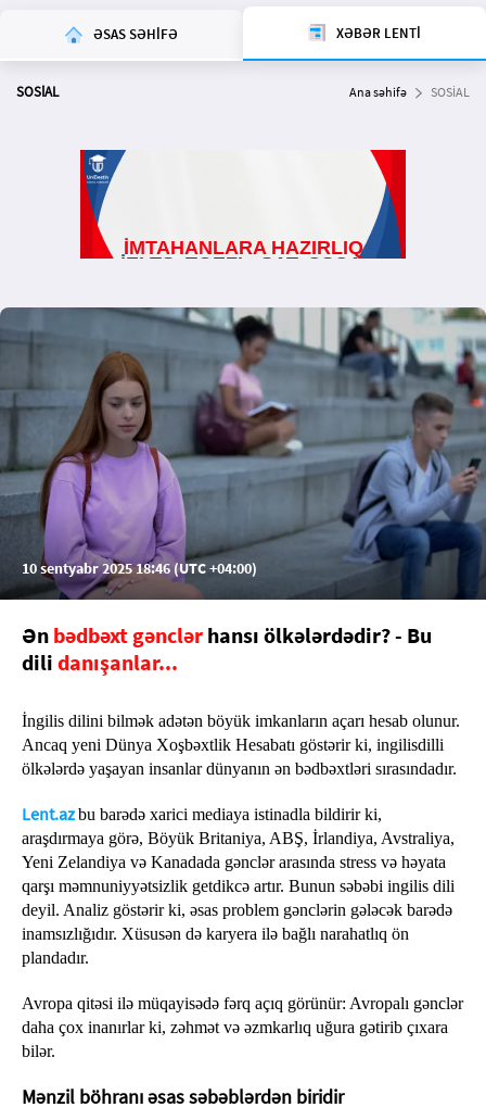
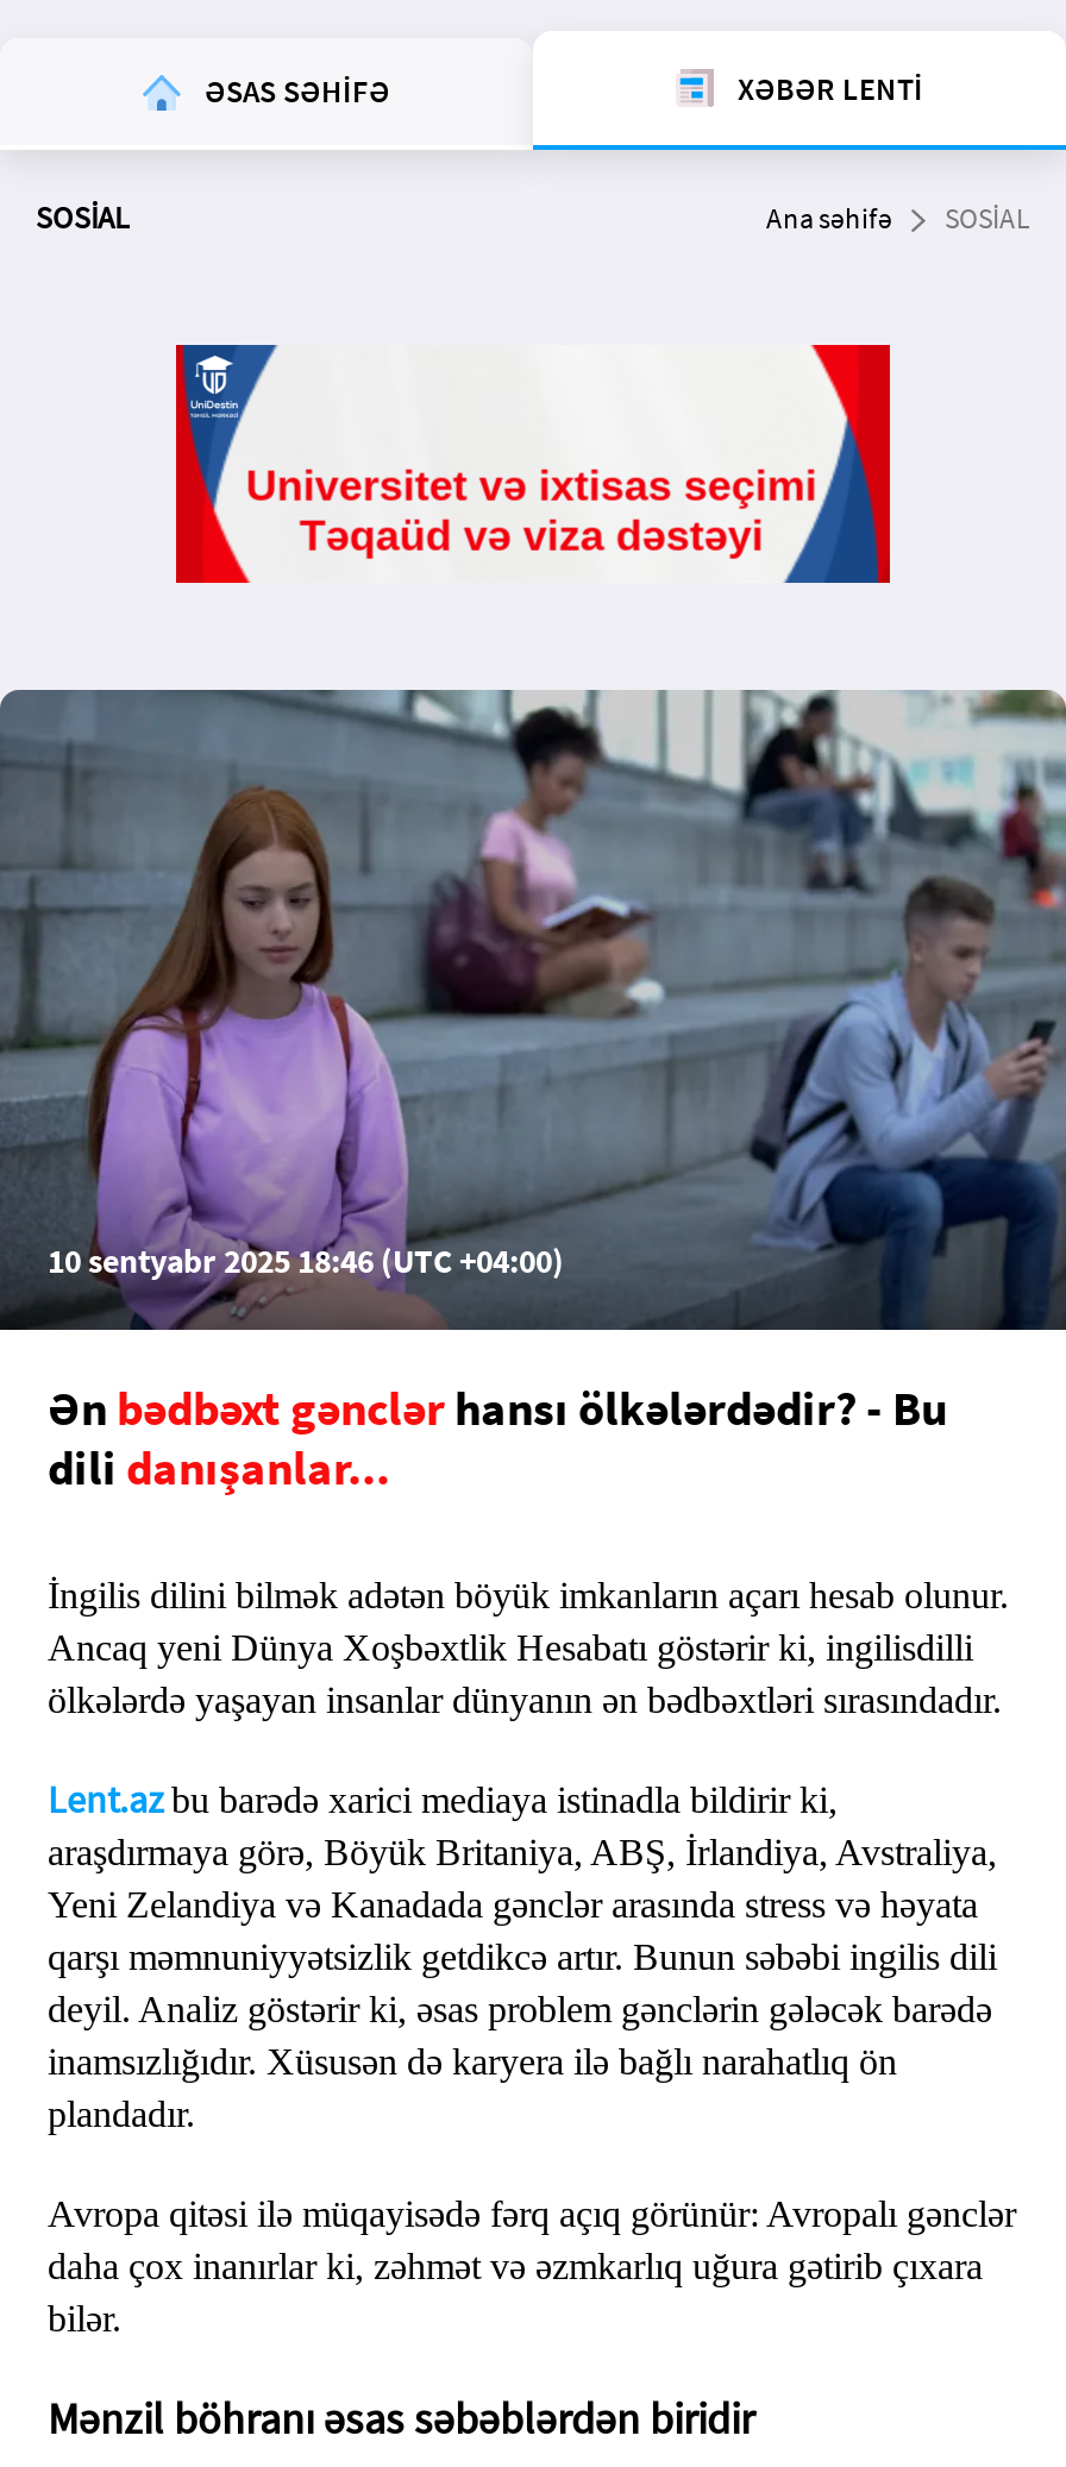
- [image]
+ [image]
